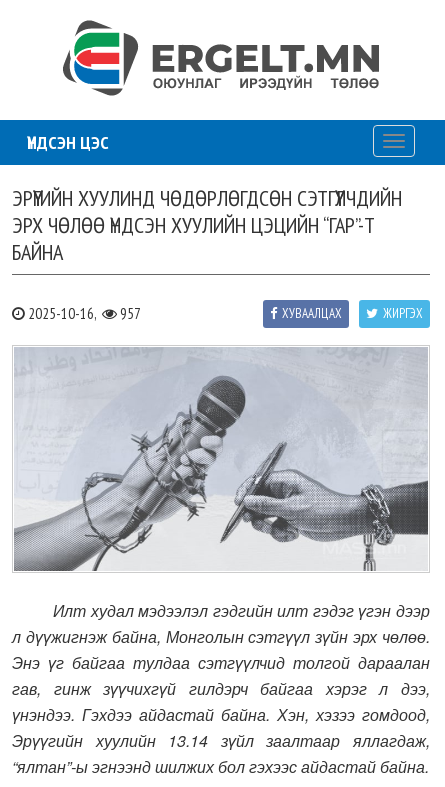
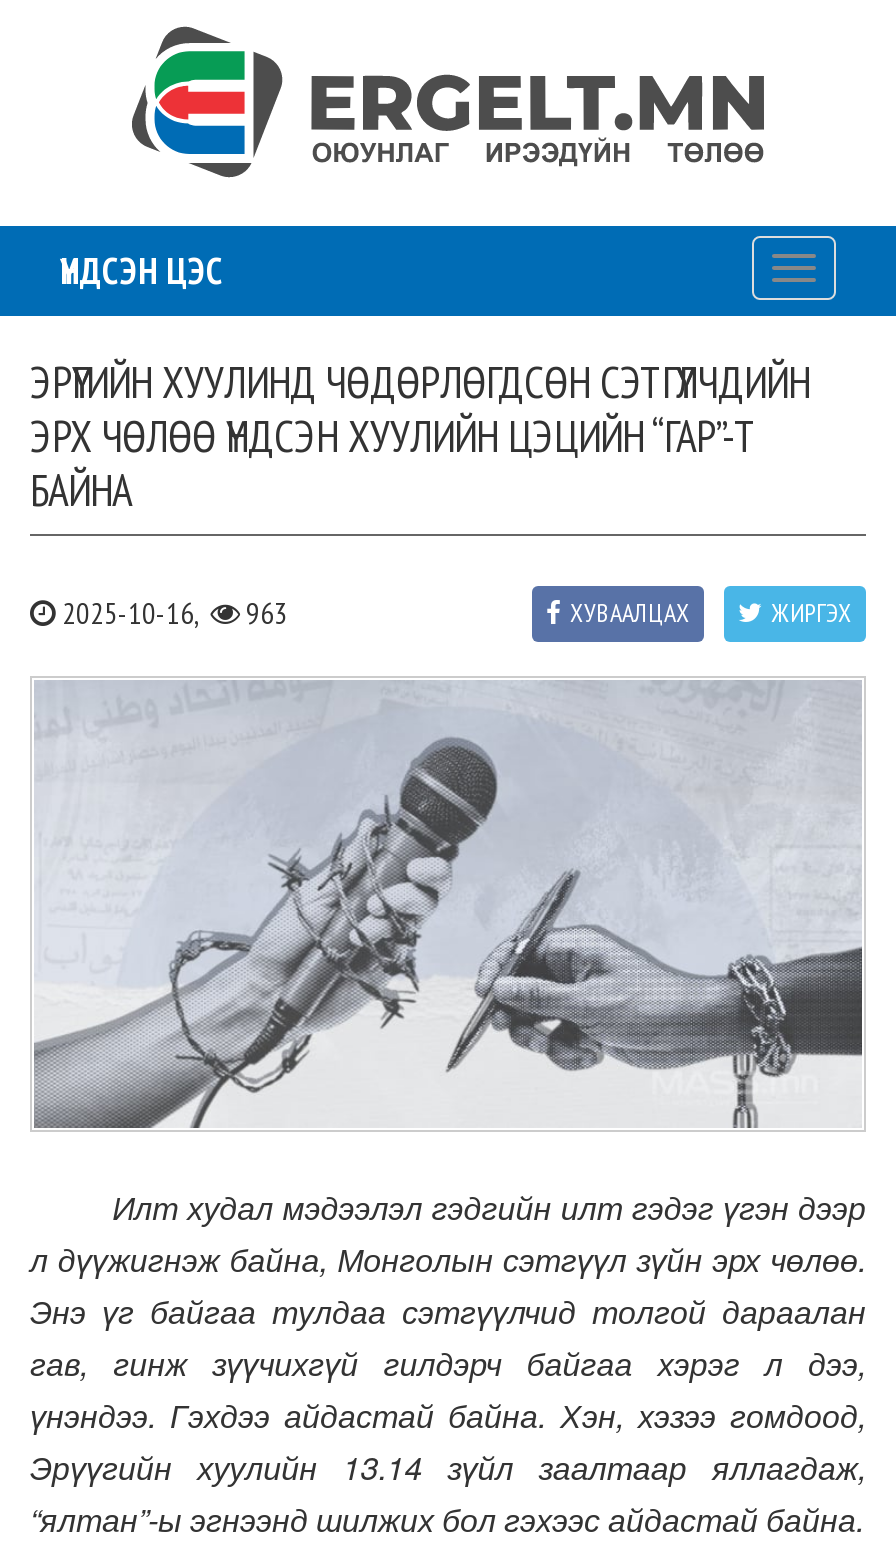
- 2025-10-16, 957
+ 2025-10-16, 963
